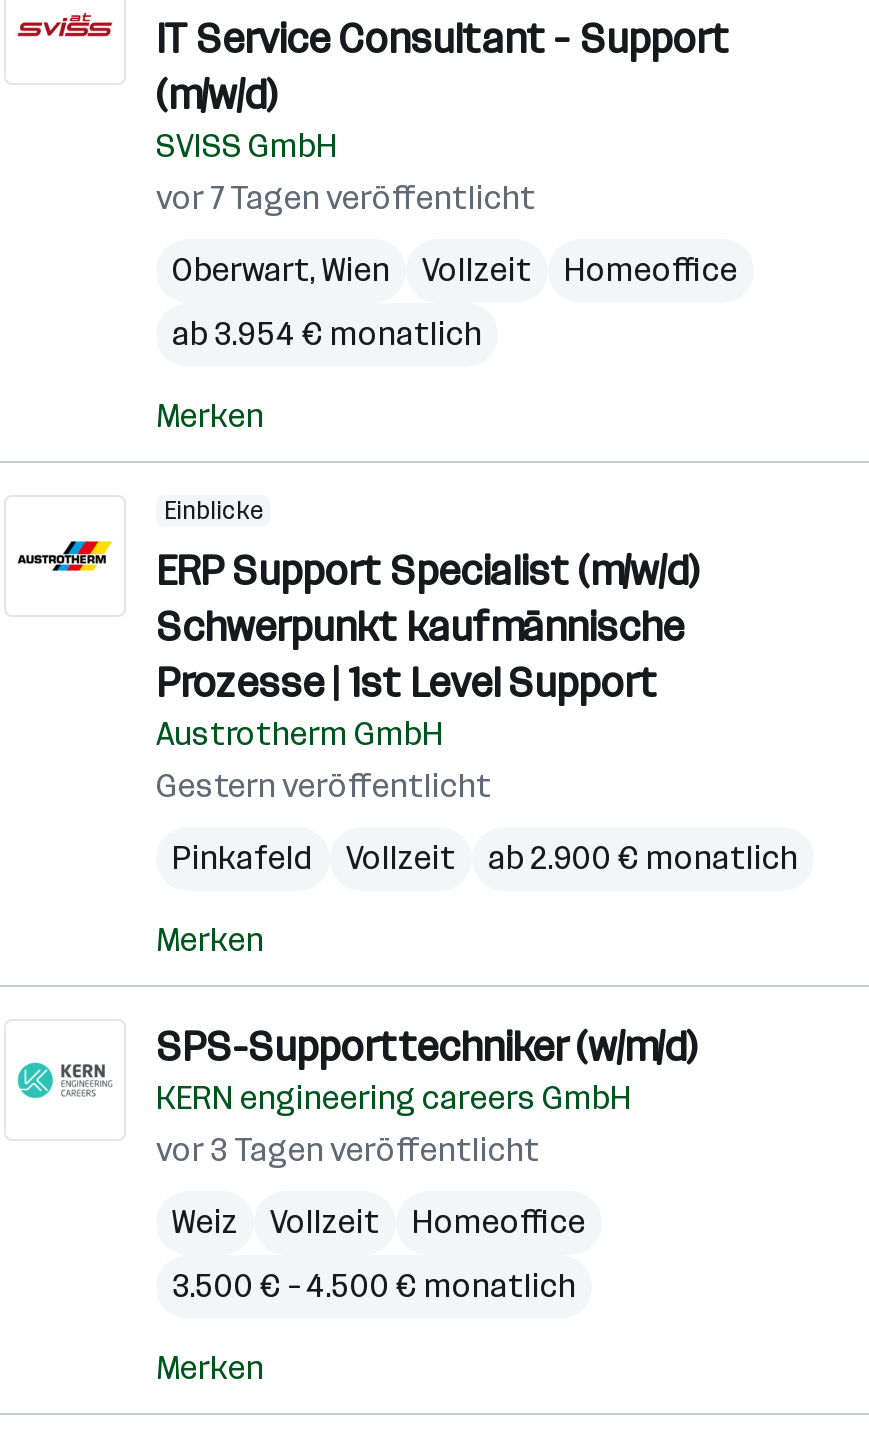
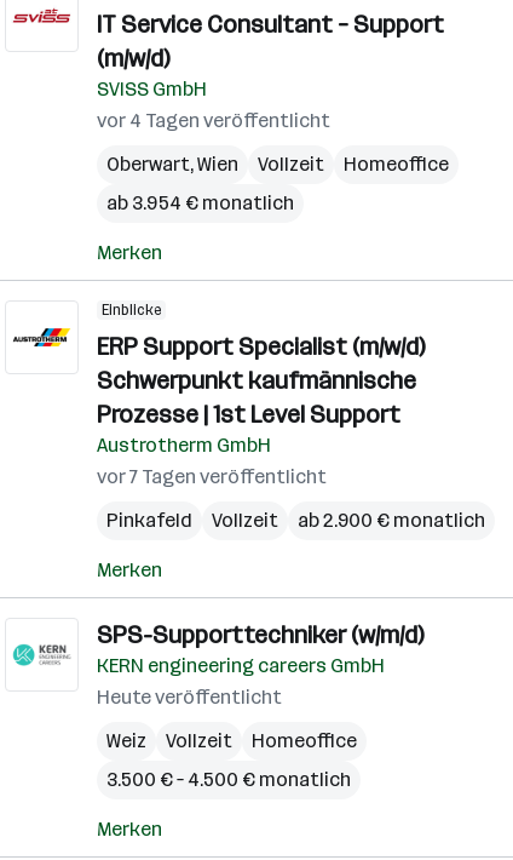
+ vor 4 Tagen veröffentlicht

moved down: vor 7 Tagen veröffentlicht

- Gestern veröffentlicht

- vor 3 Tagen veröffentlicht
+ Heute veröffentlicht
